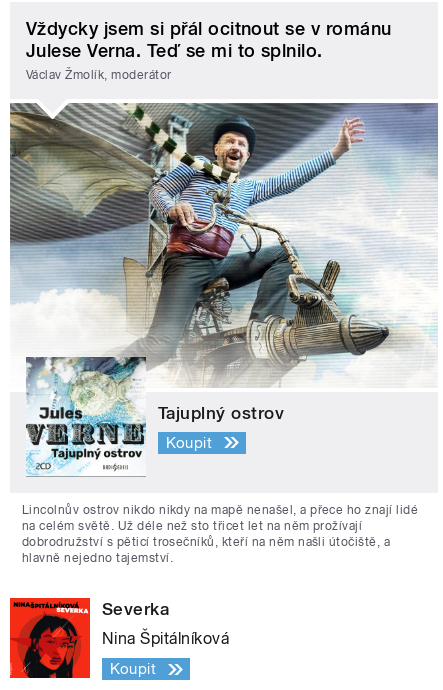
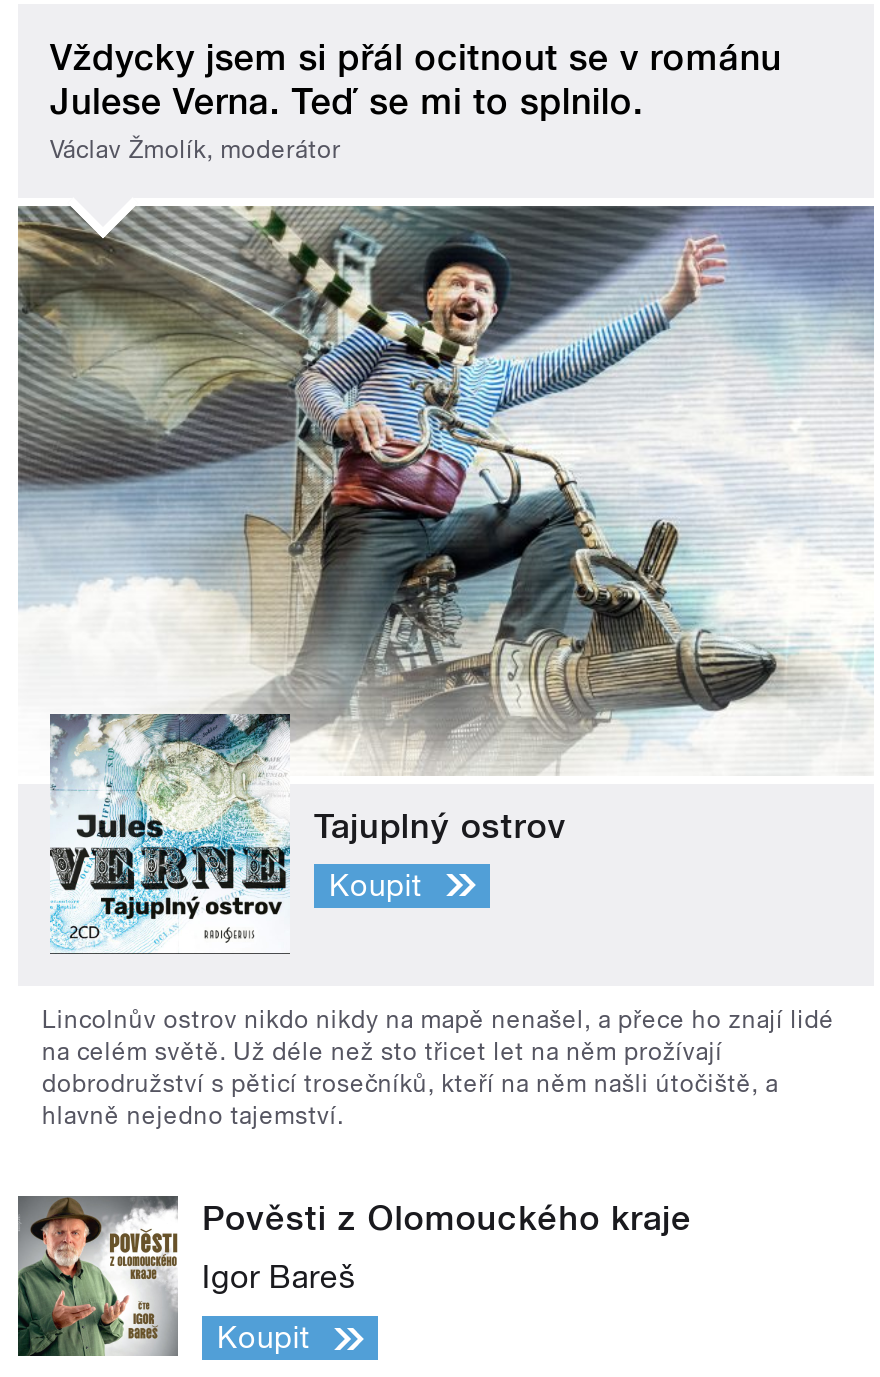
- [image]
- Severka
+ [image]
+ Pověsti z Olomouckého kraje

- Nina Špitálníková
+ Igor Bareš
